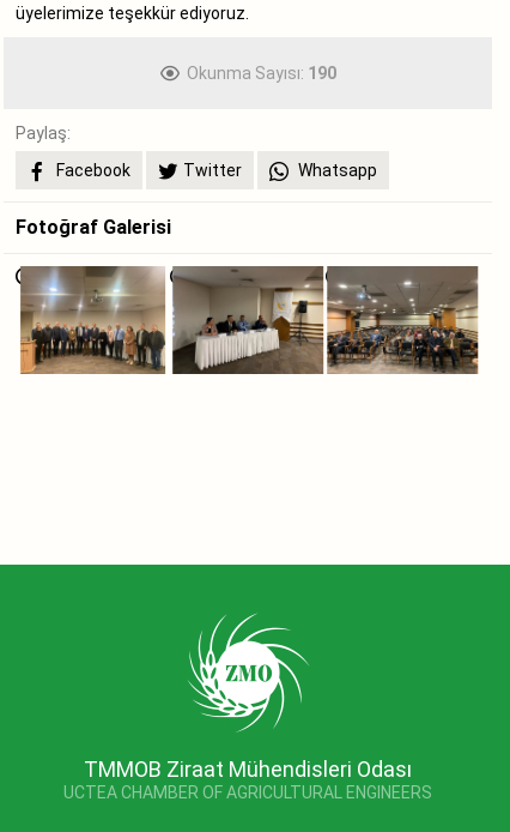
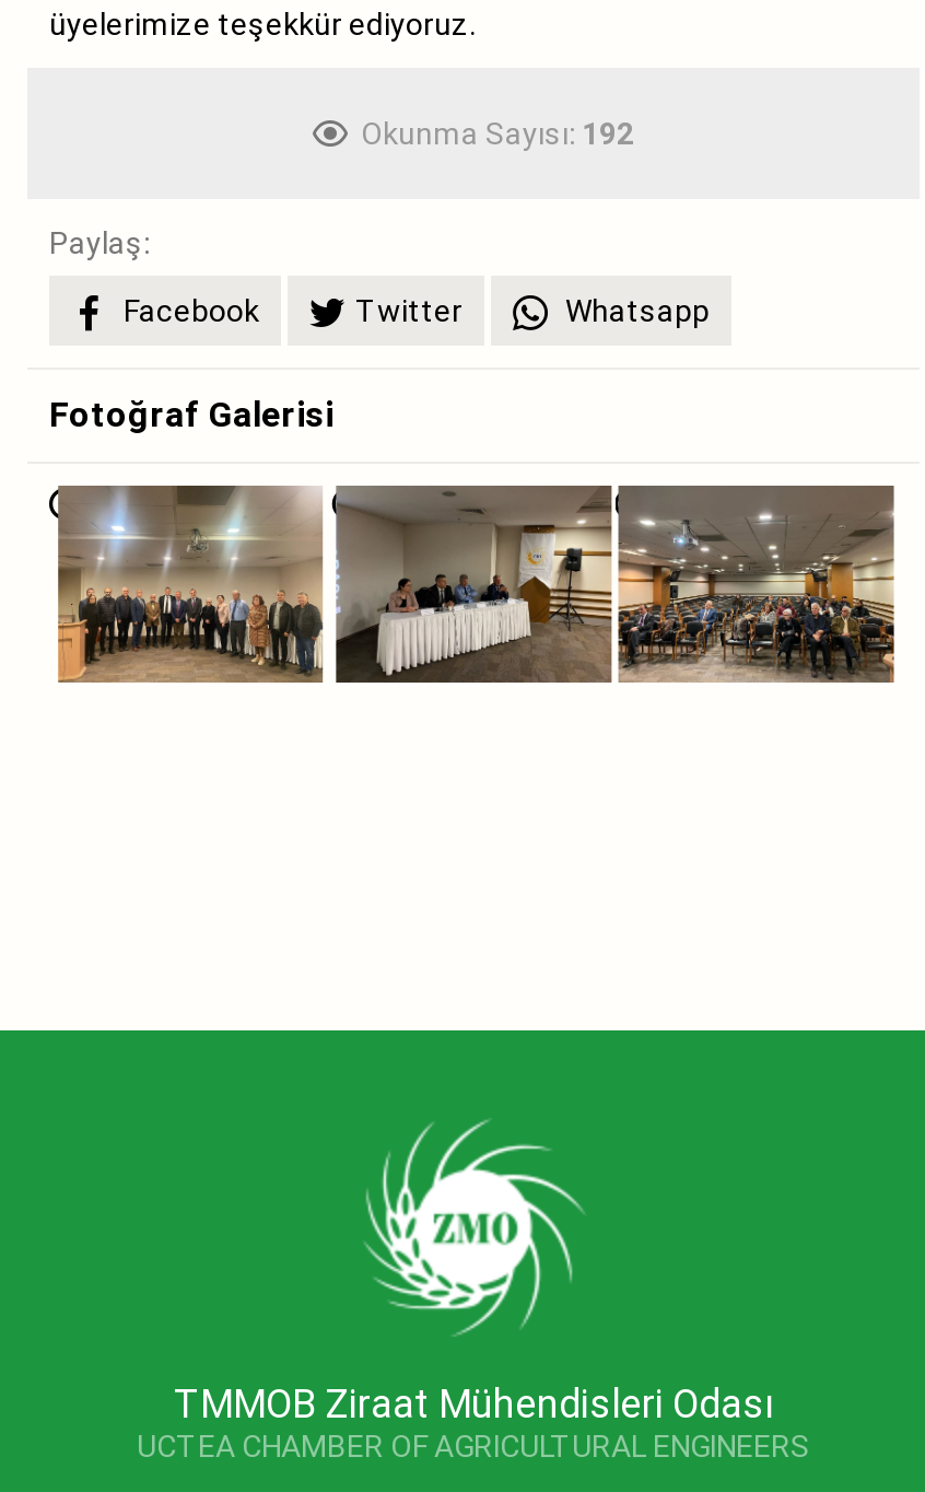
- Okunma Sayısı: 190
+ Okunma Sayısı: 192
